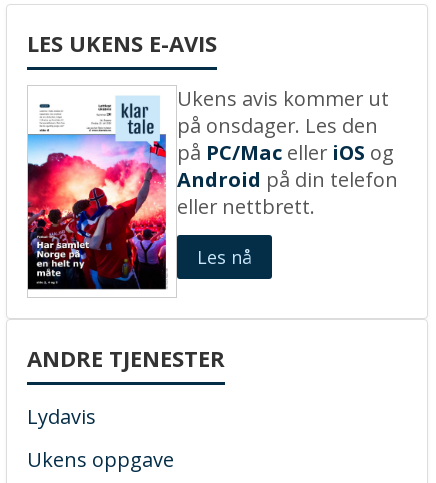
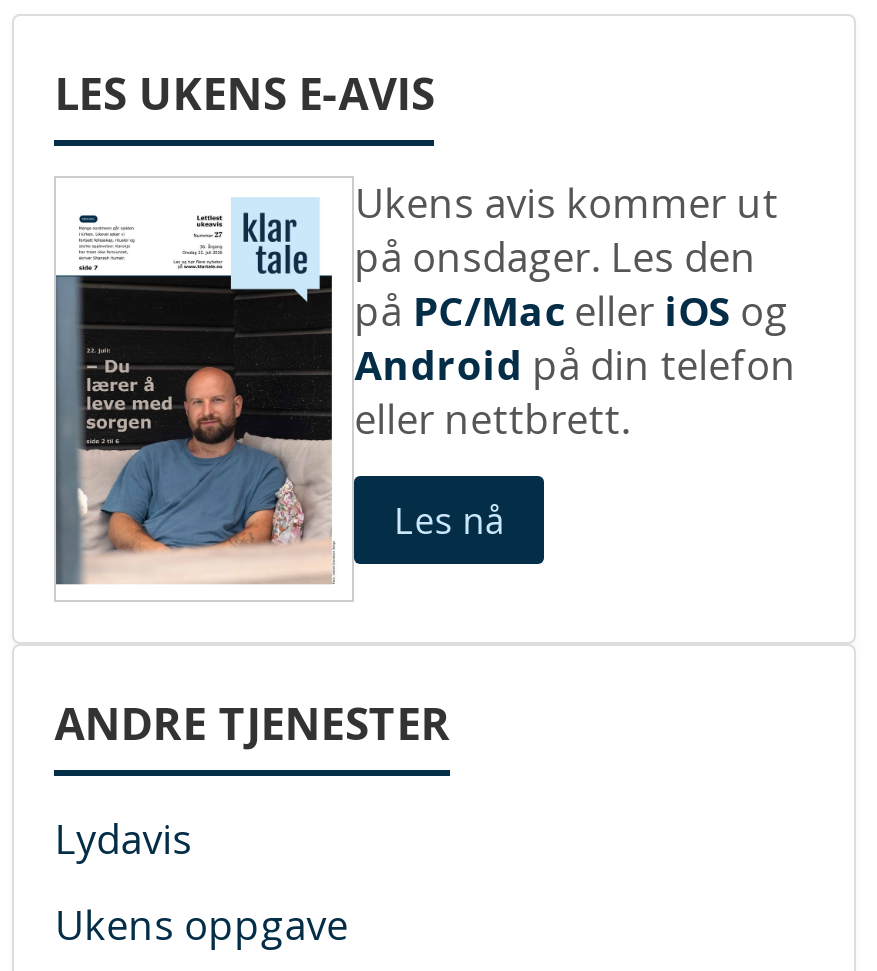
- [image]
+ [image]
